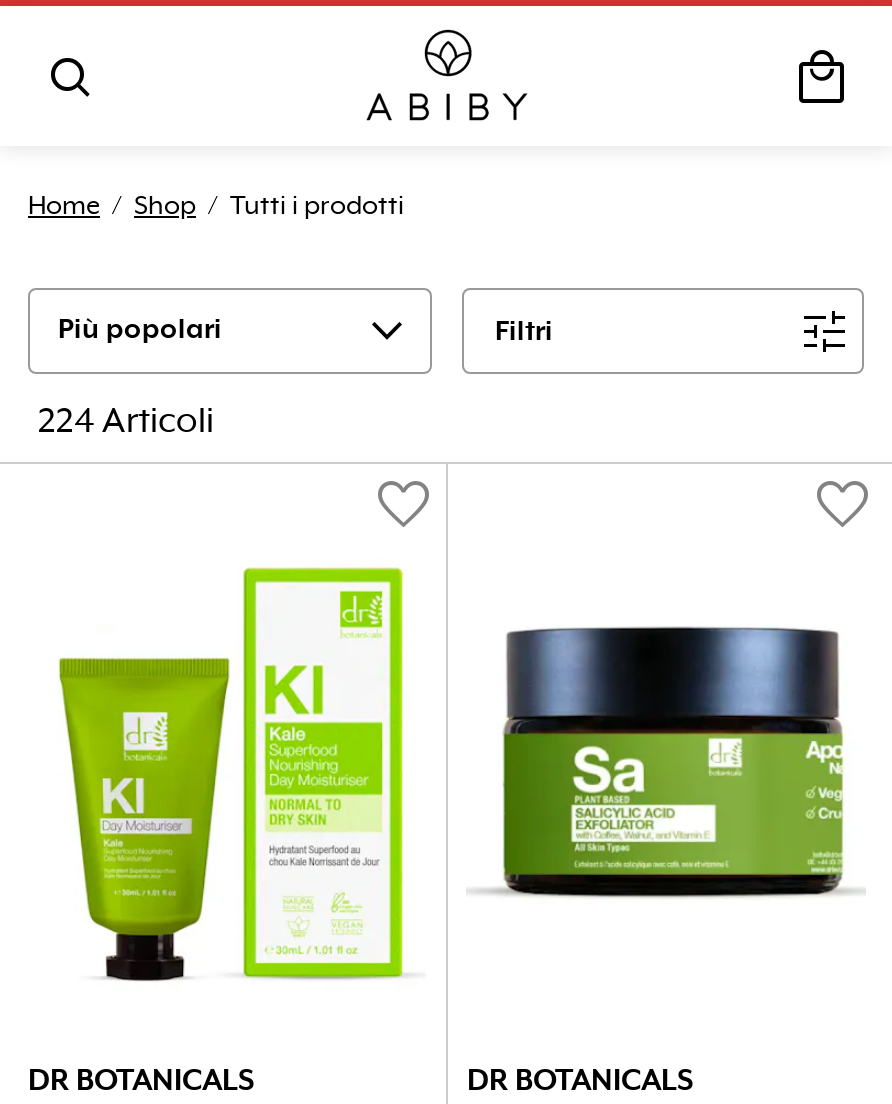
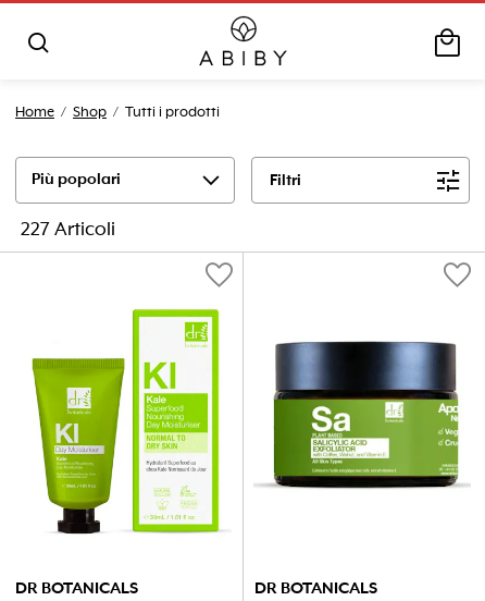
- 224 Articoli
+ 227 Articoli
